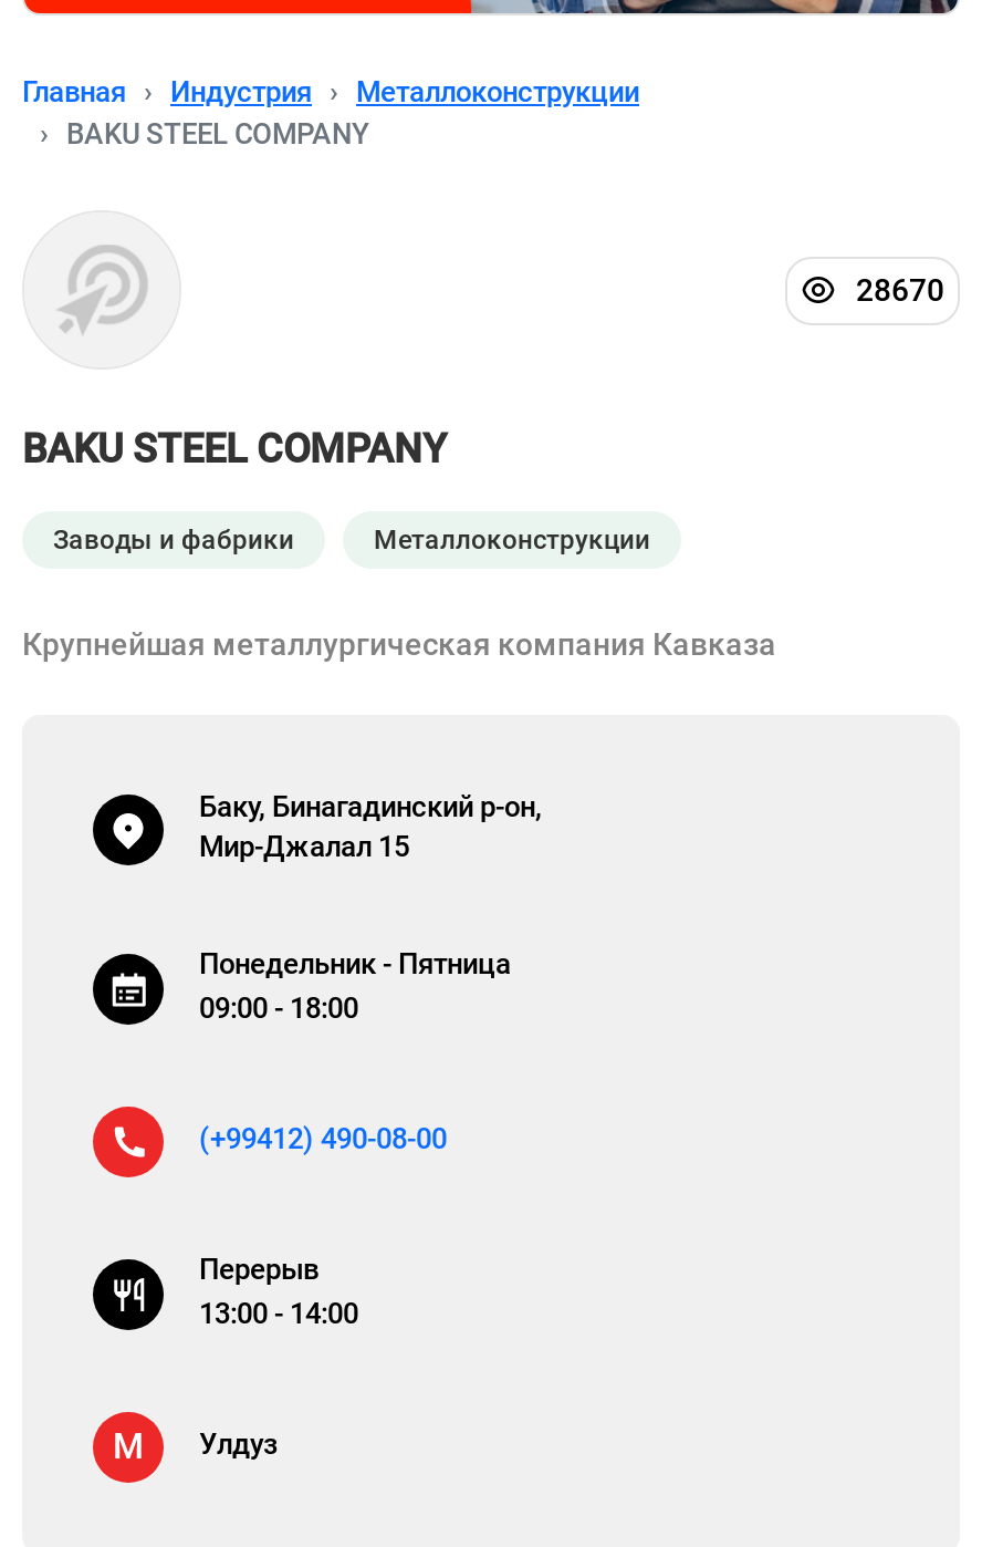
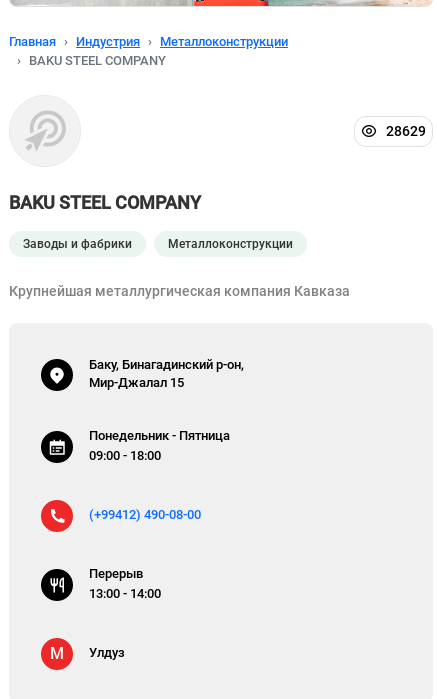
- 28670
+ 28629
